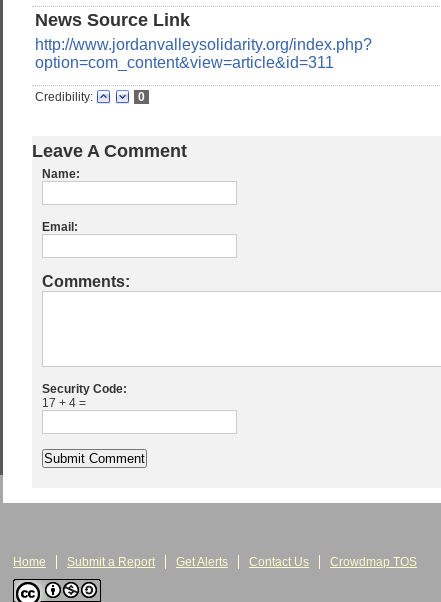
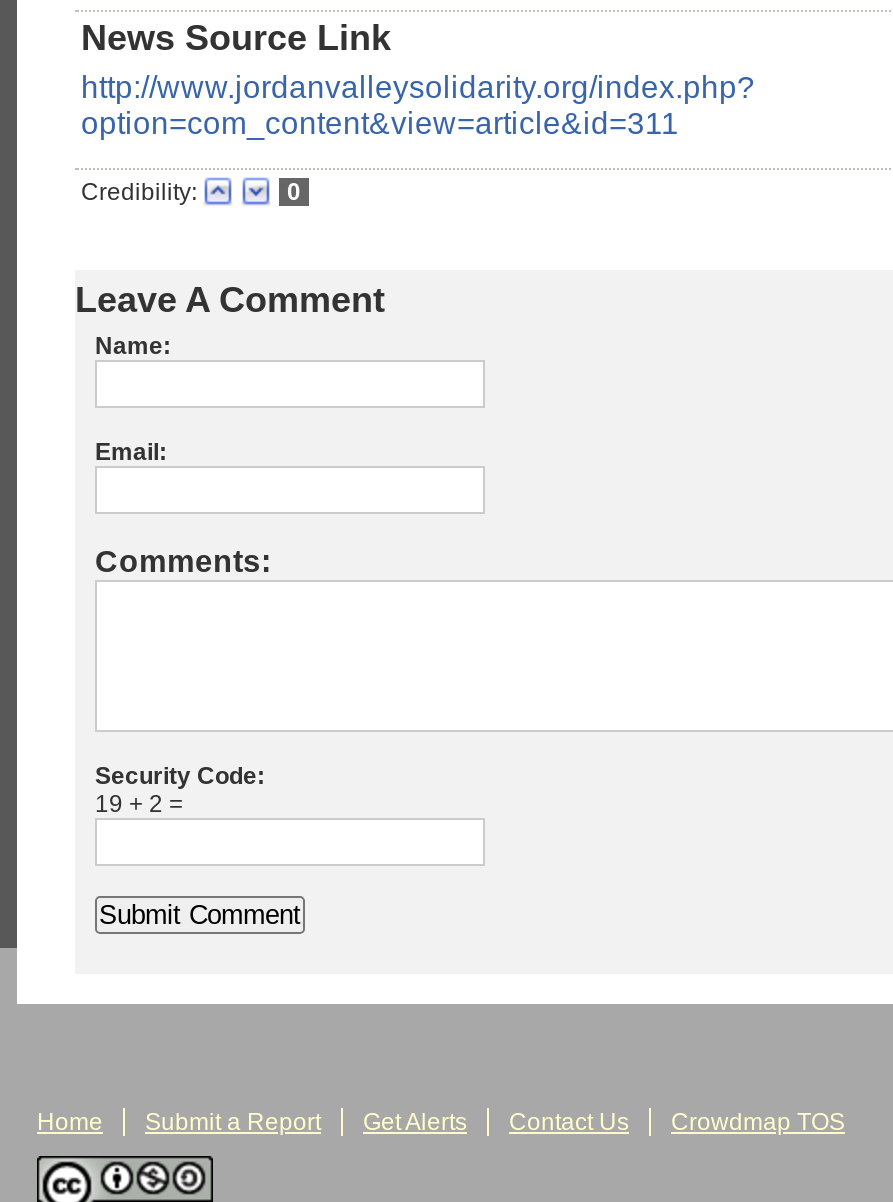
- 17 + 4 =
+ 19 + 2 =
